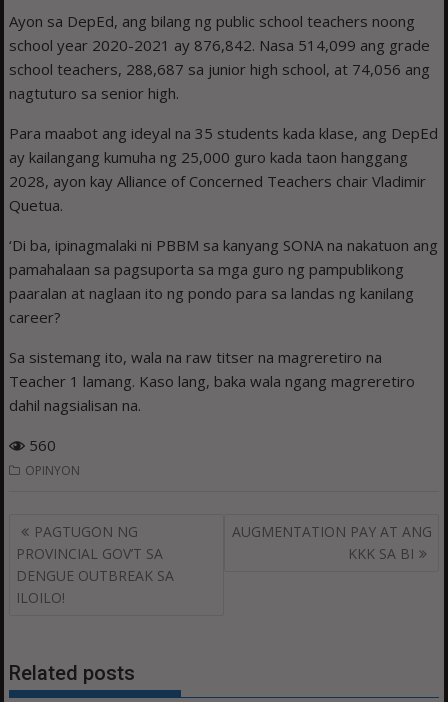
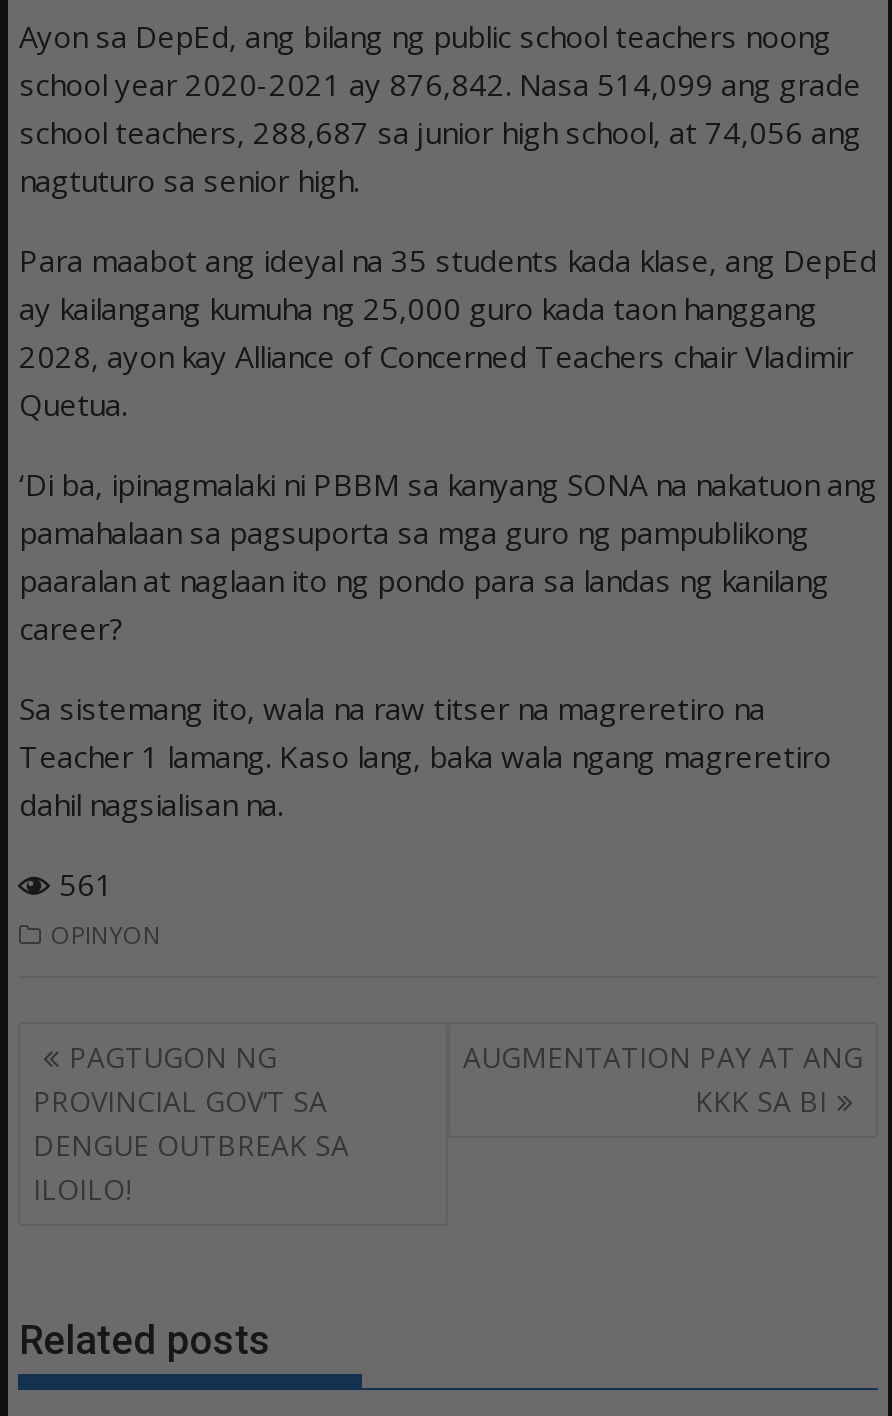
- 560
+ 561
